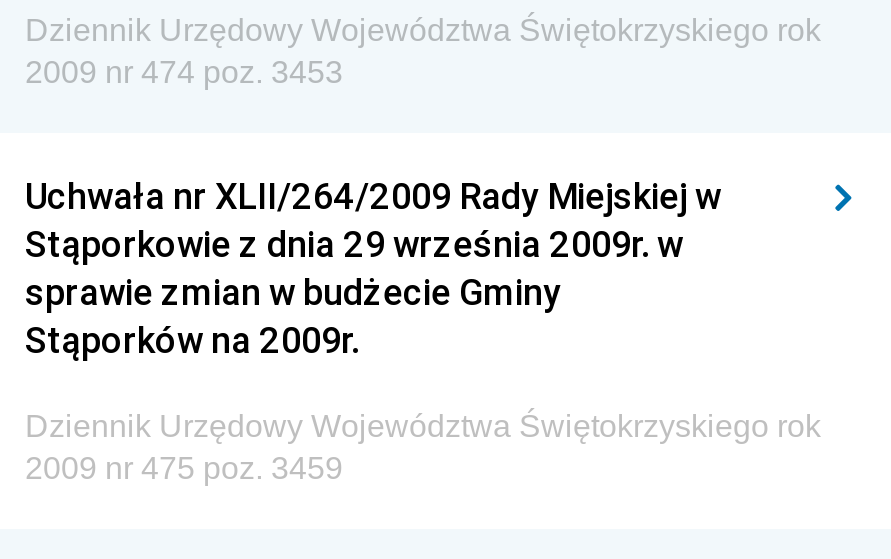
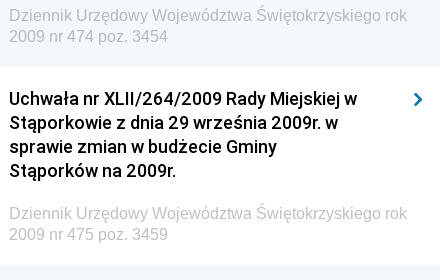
- 2009 nr 474 poz. 3453
+ 2009 nr 474 poz. 3454
